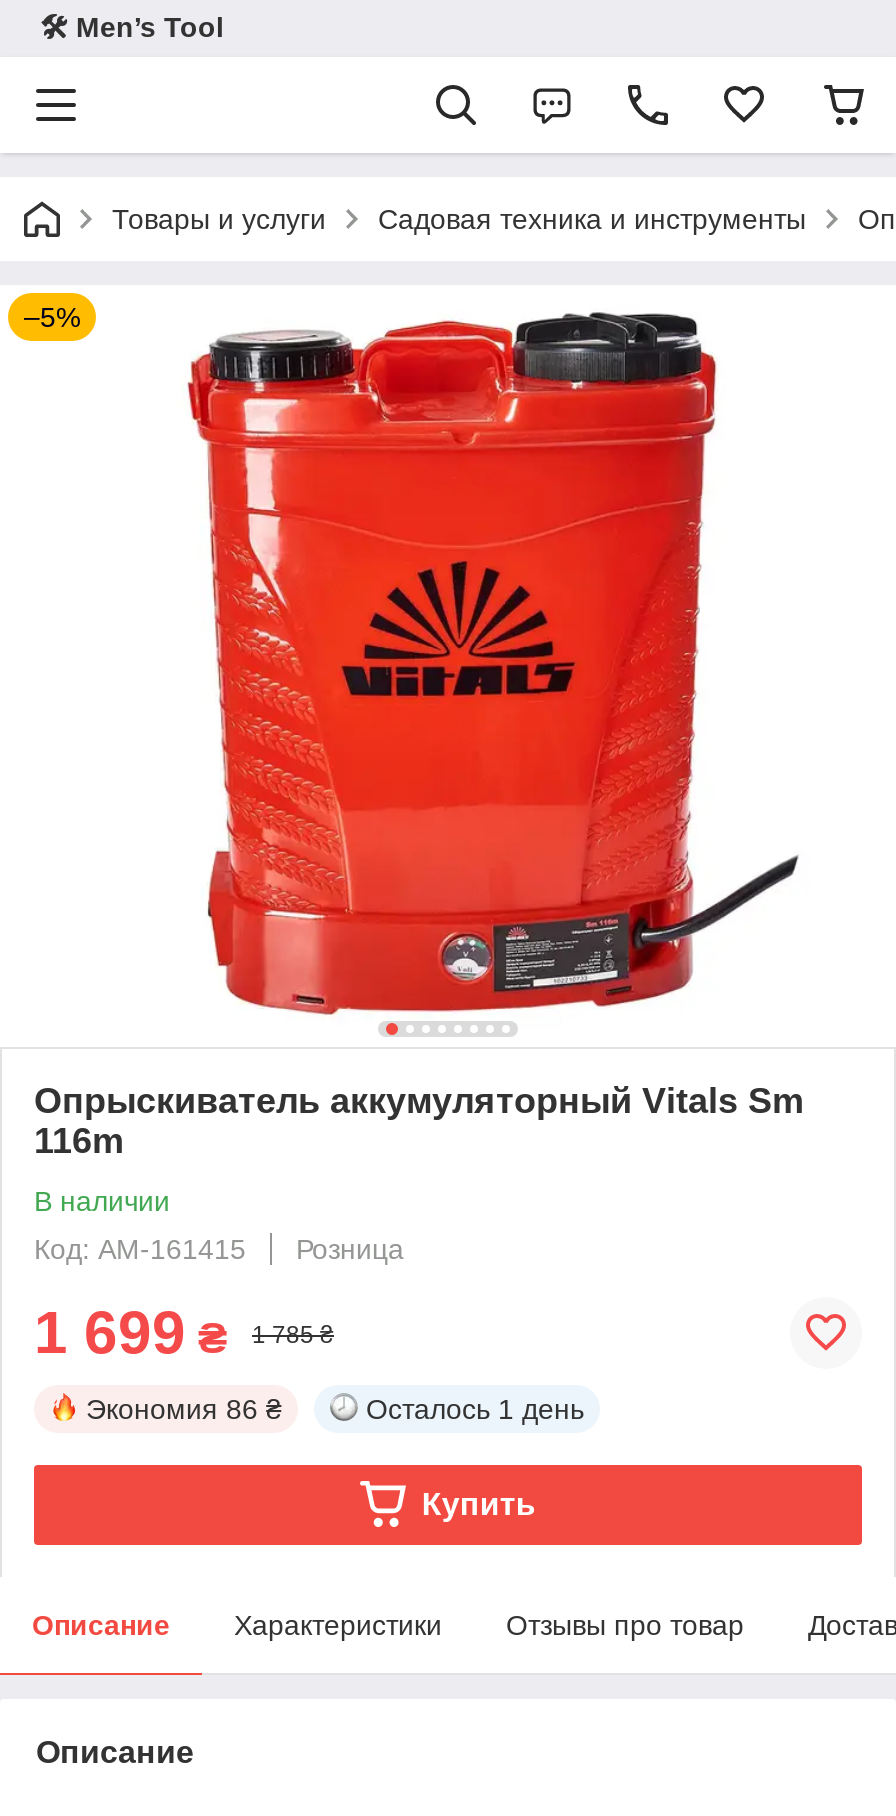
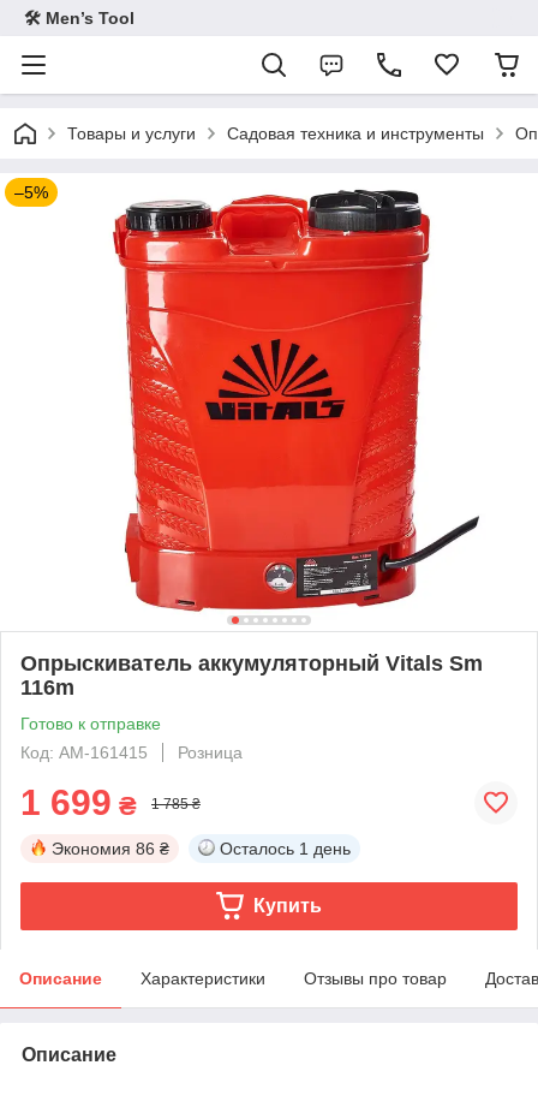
- В наличии
+ Готово к отправке
